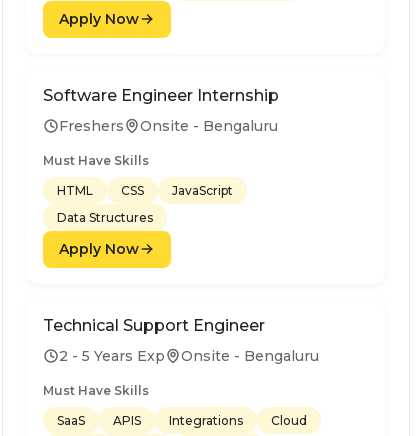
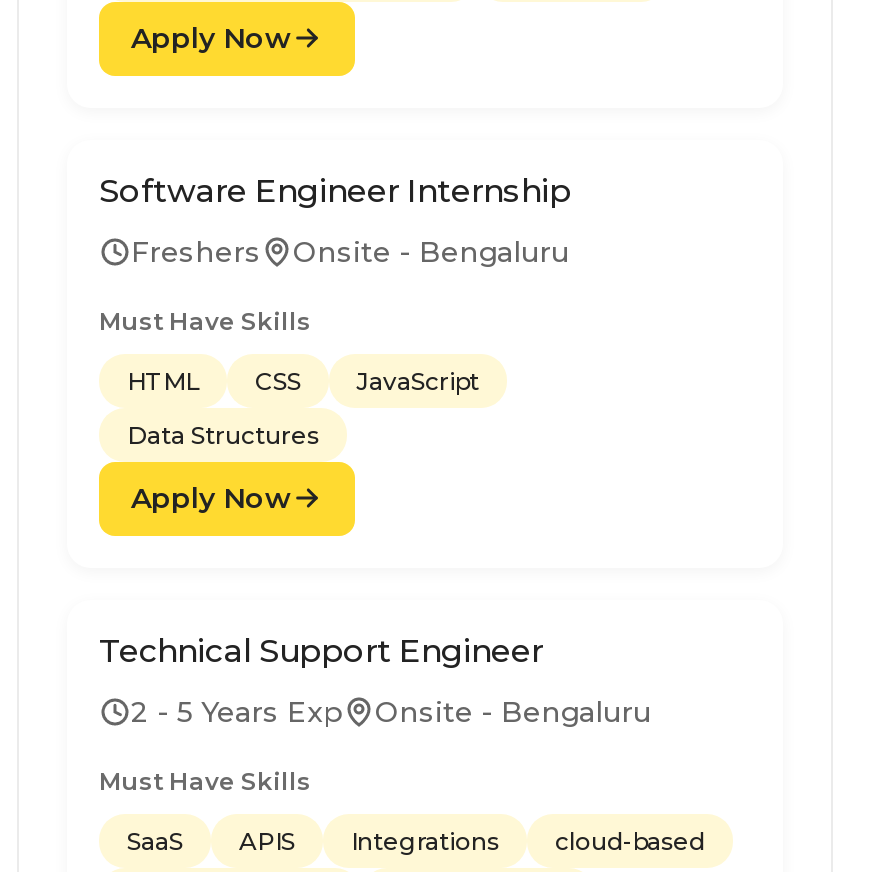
- Cloud
+ cloud-based
